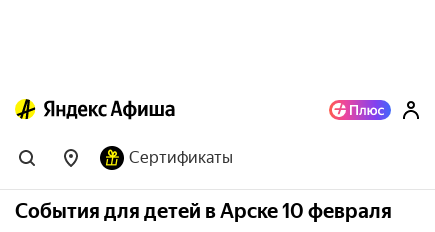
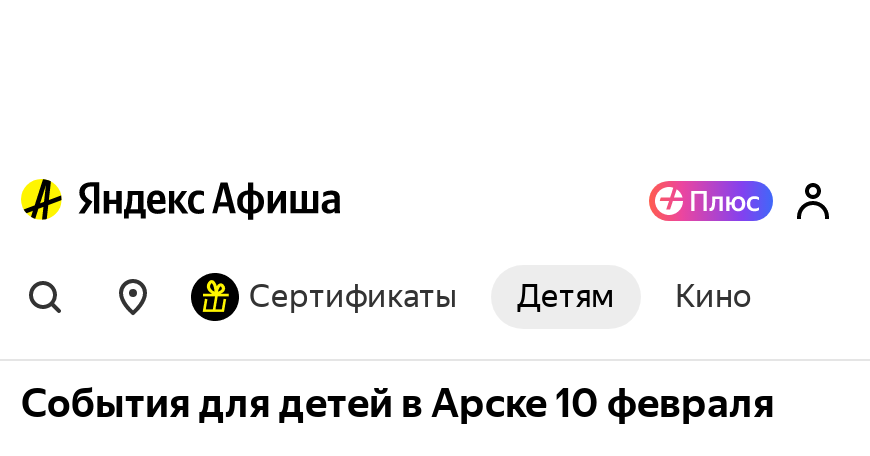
+ Детям
+ Кино
